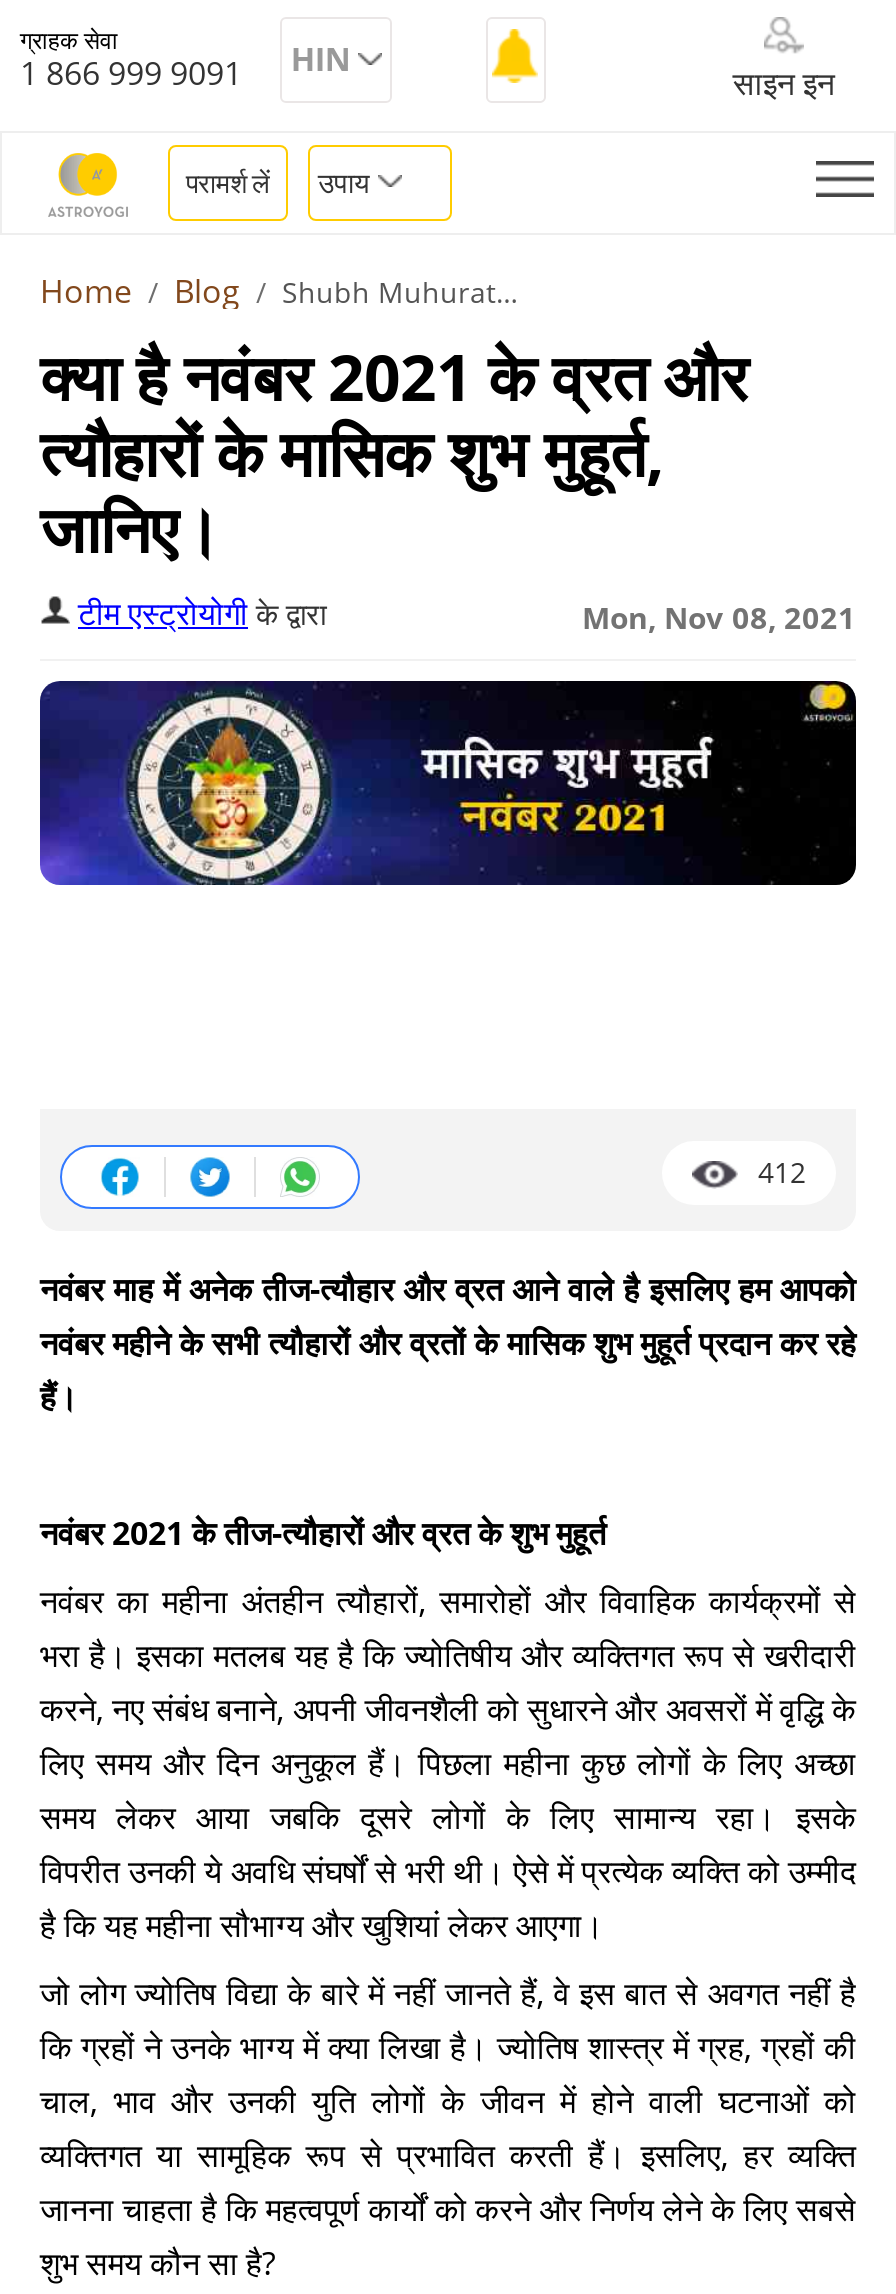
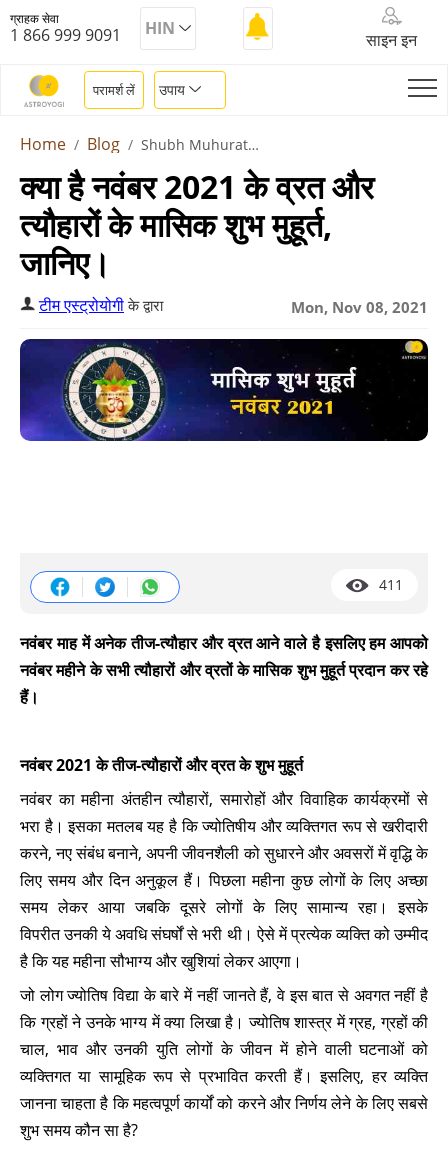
- 412
+ 411
